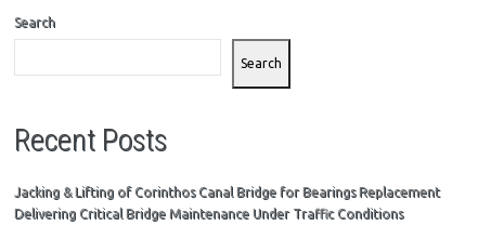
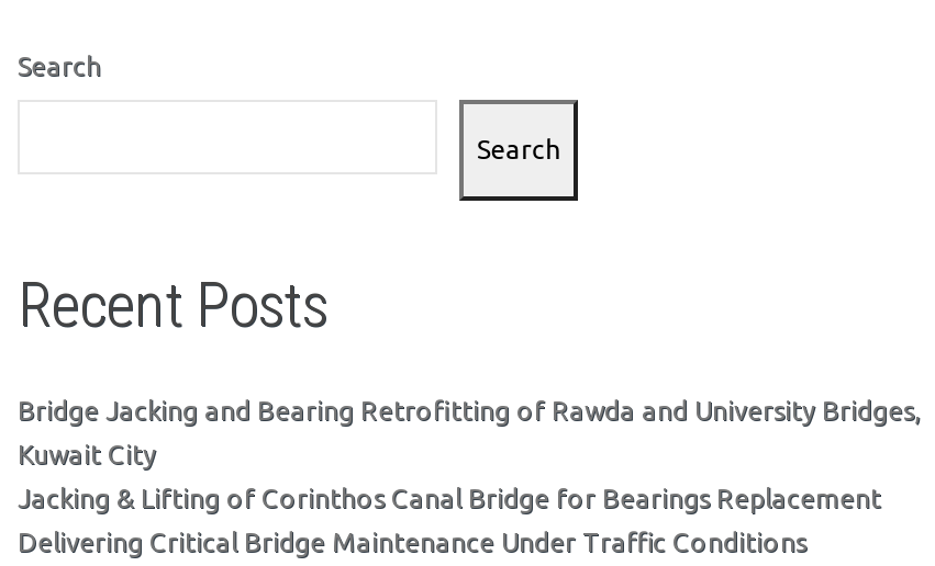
+ Bridge Jacking and Bearing Retrofitting of Rawda and University Bridges,
+ Kuwait City
